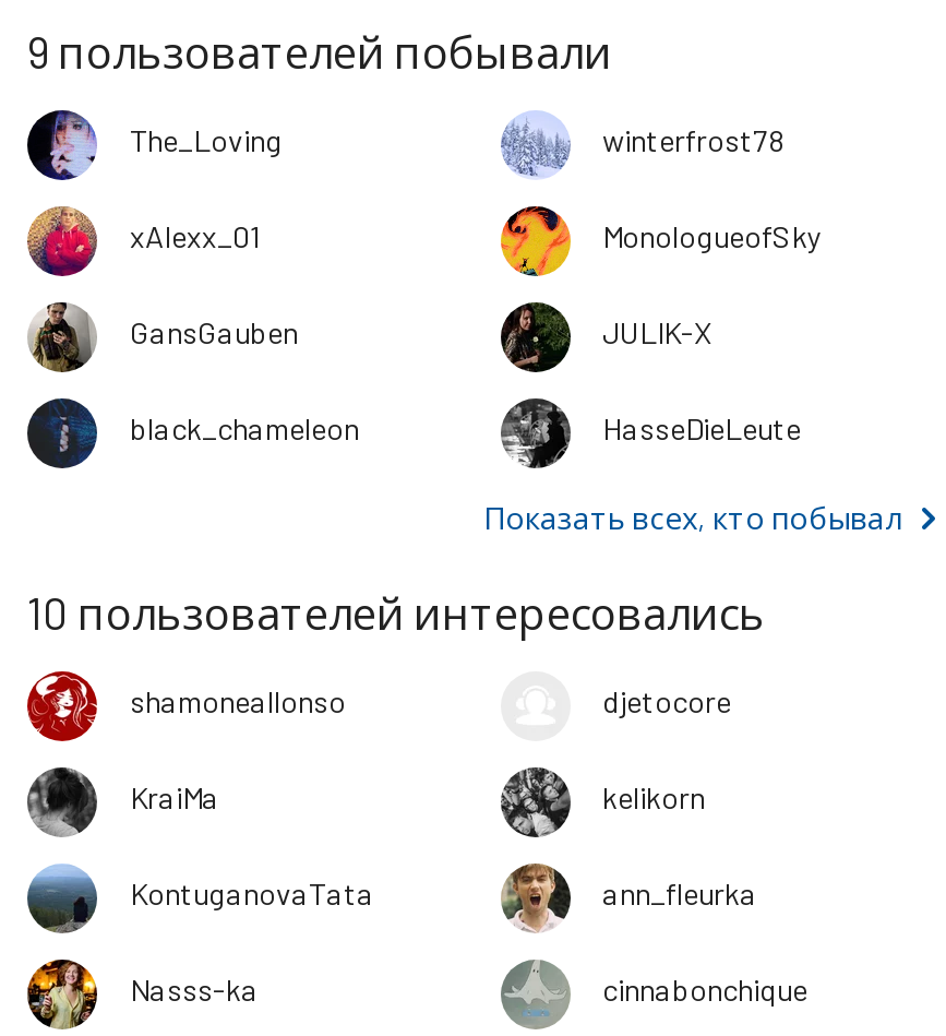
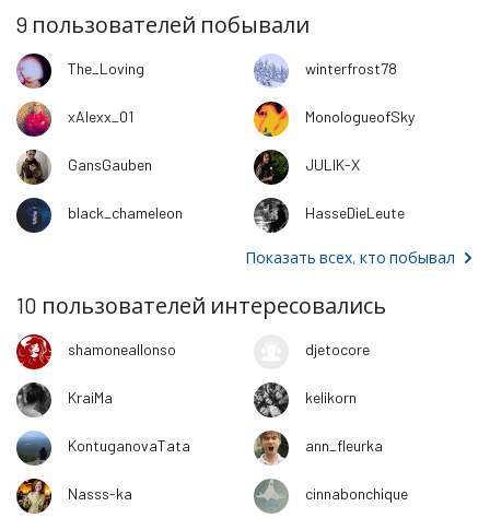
- [image]
+ [image]
